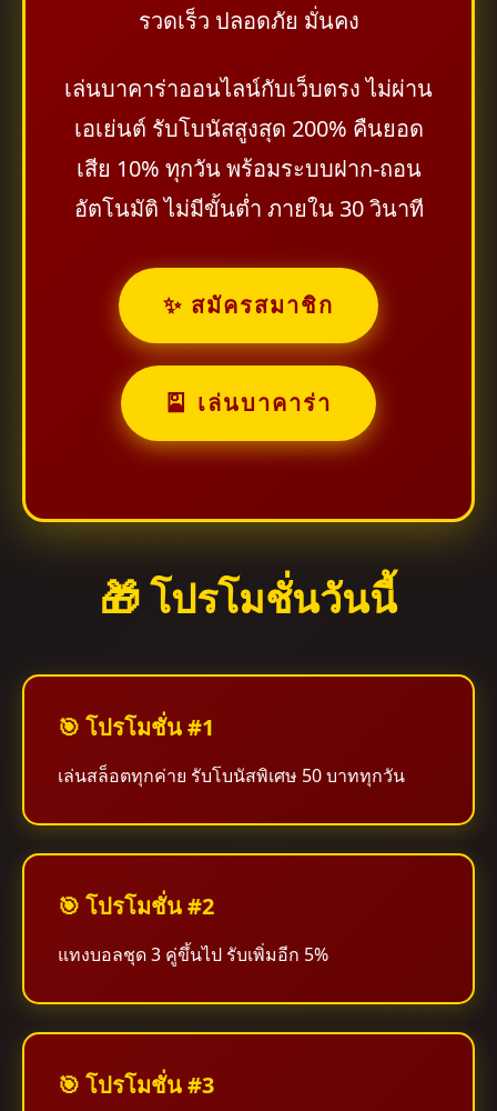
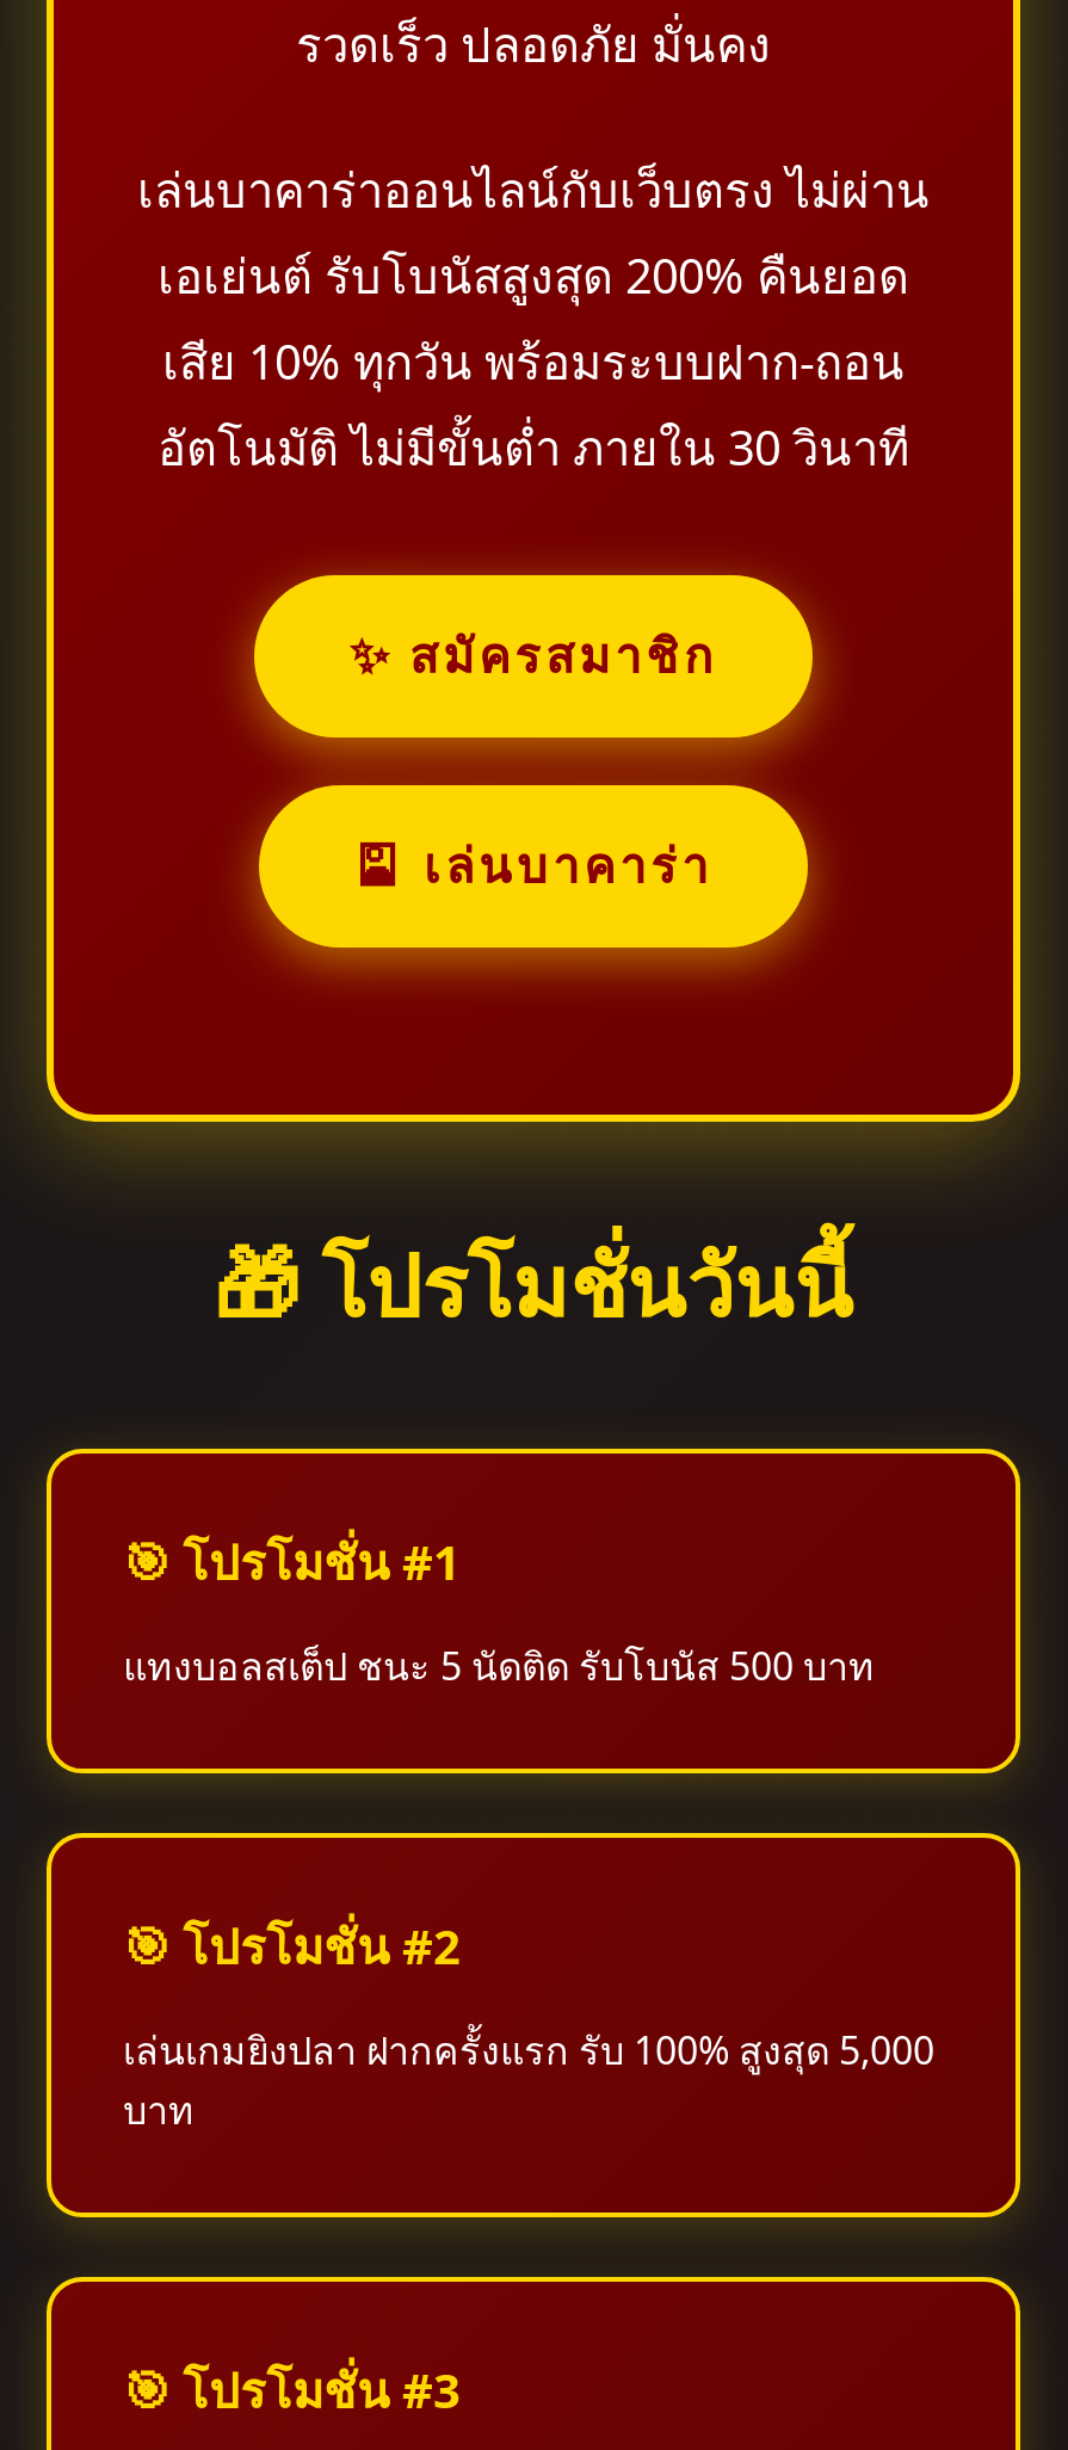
- เล่นสล็อตทุกค่าย รับโบนัสพิเศษ 50 บาททุกวัน
+ แทงบอลสเต็ป ชนะ 5 นัดติด รับโบนัส 500 บาท

- แทงบอลชุด 3 คู่ขึ้นไป รับเพิ่มอีก 5%
+ เล่นเกมยิงปลา ฝากครั้งแรก รับ 100% สูงสุด 5,000
+ บาท
